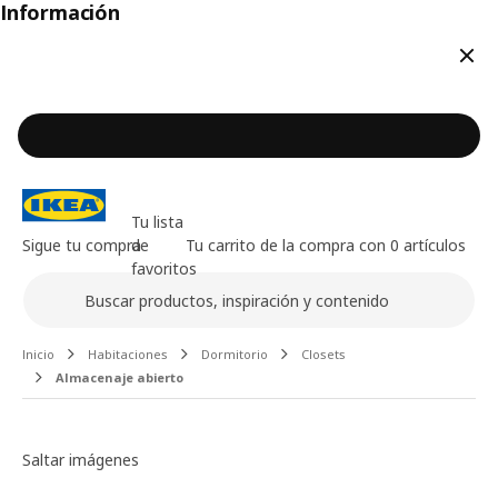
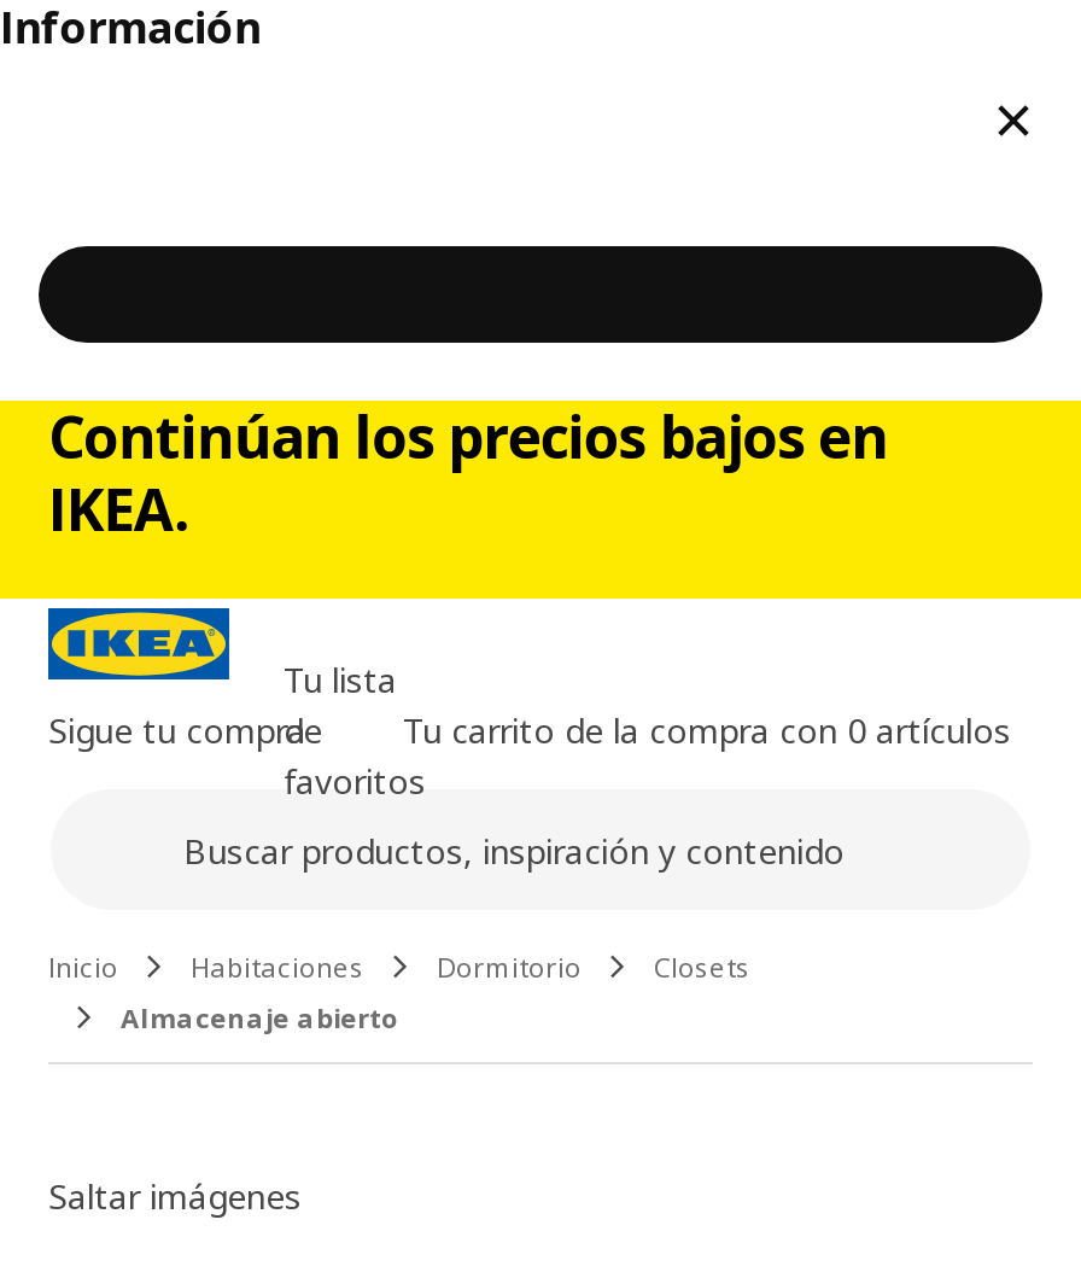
+ Continúan los precios bajos en
+ IKEA.
